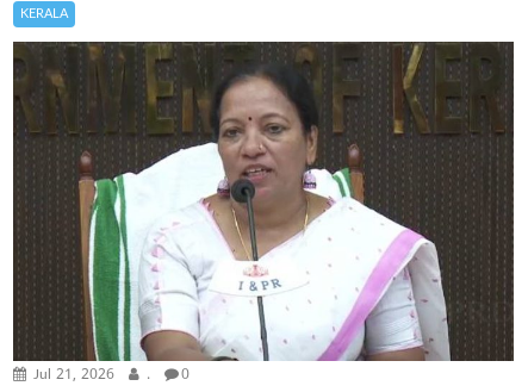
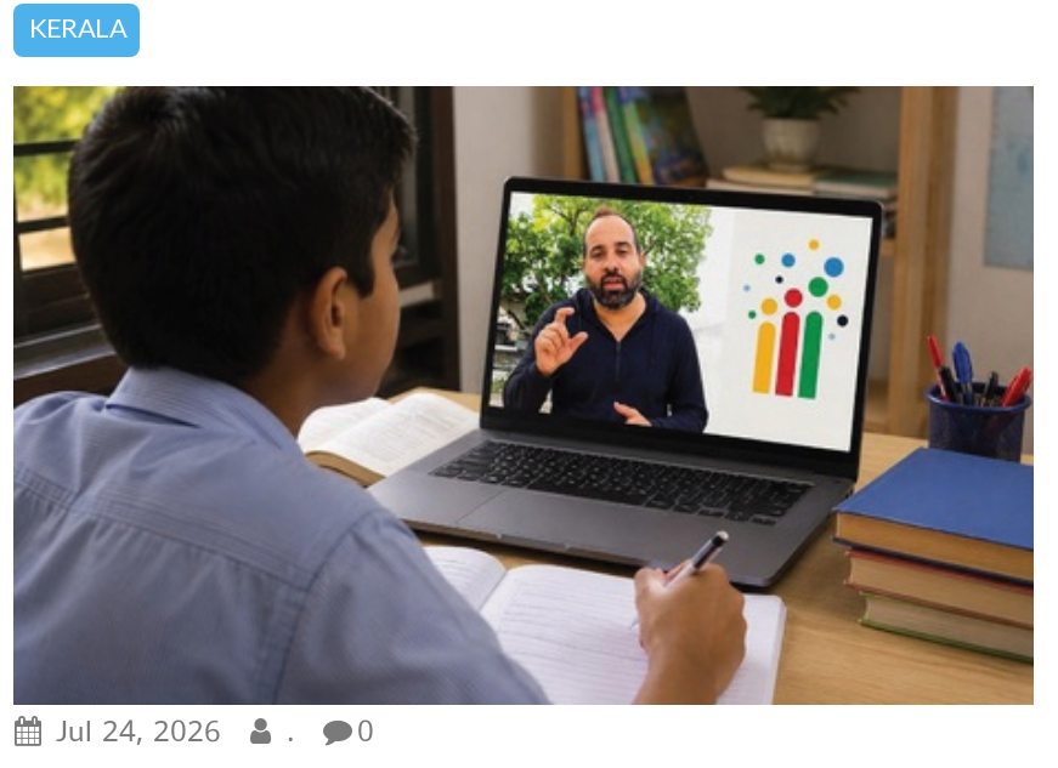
- [image]
- Jul 21, 2026
+ [image]
+ Jul 24, 2026
